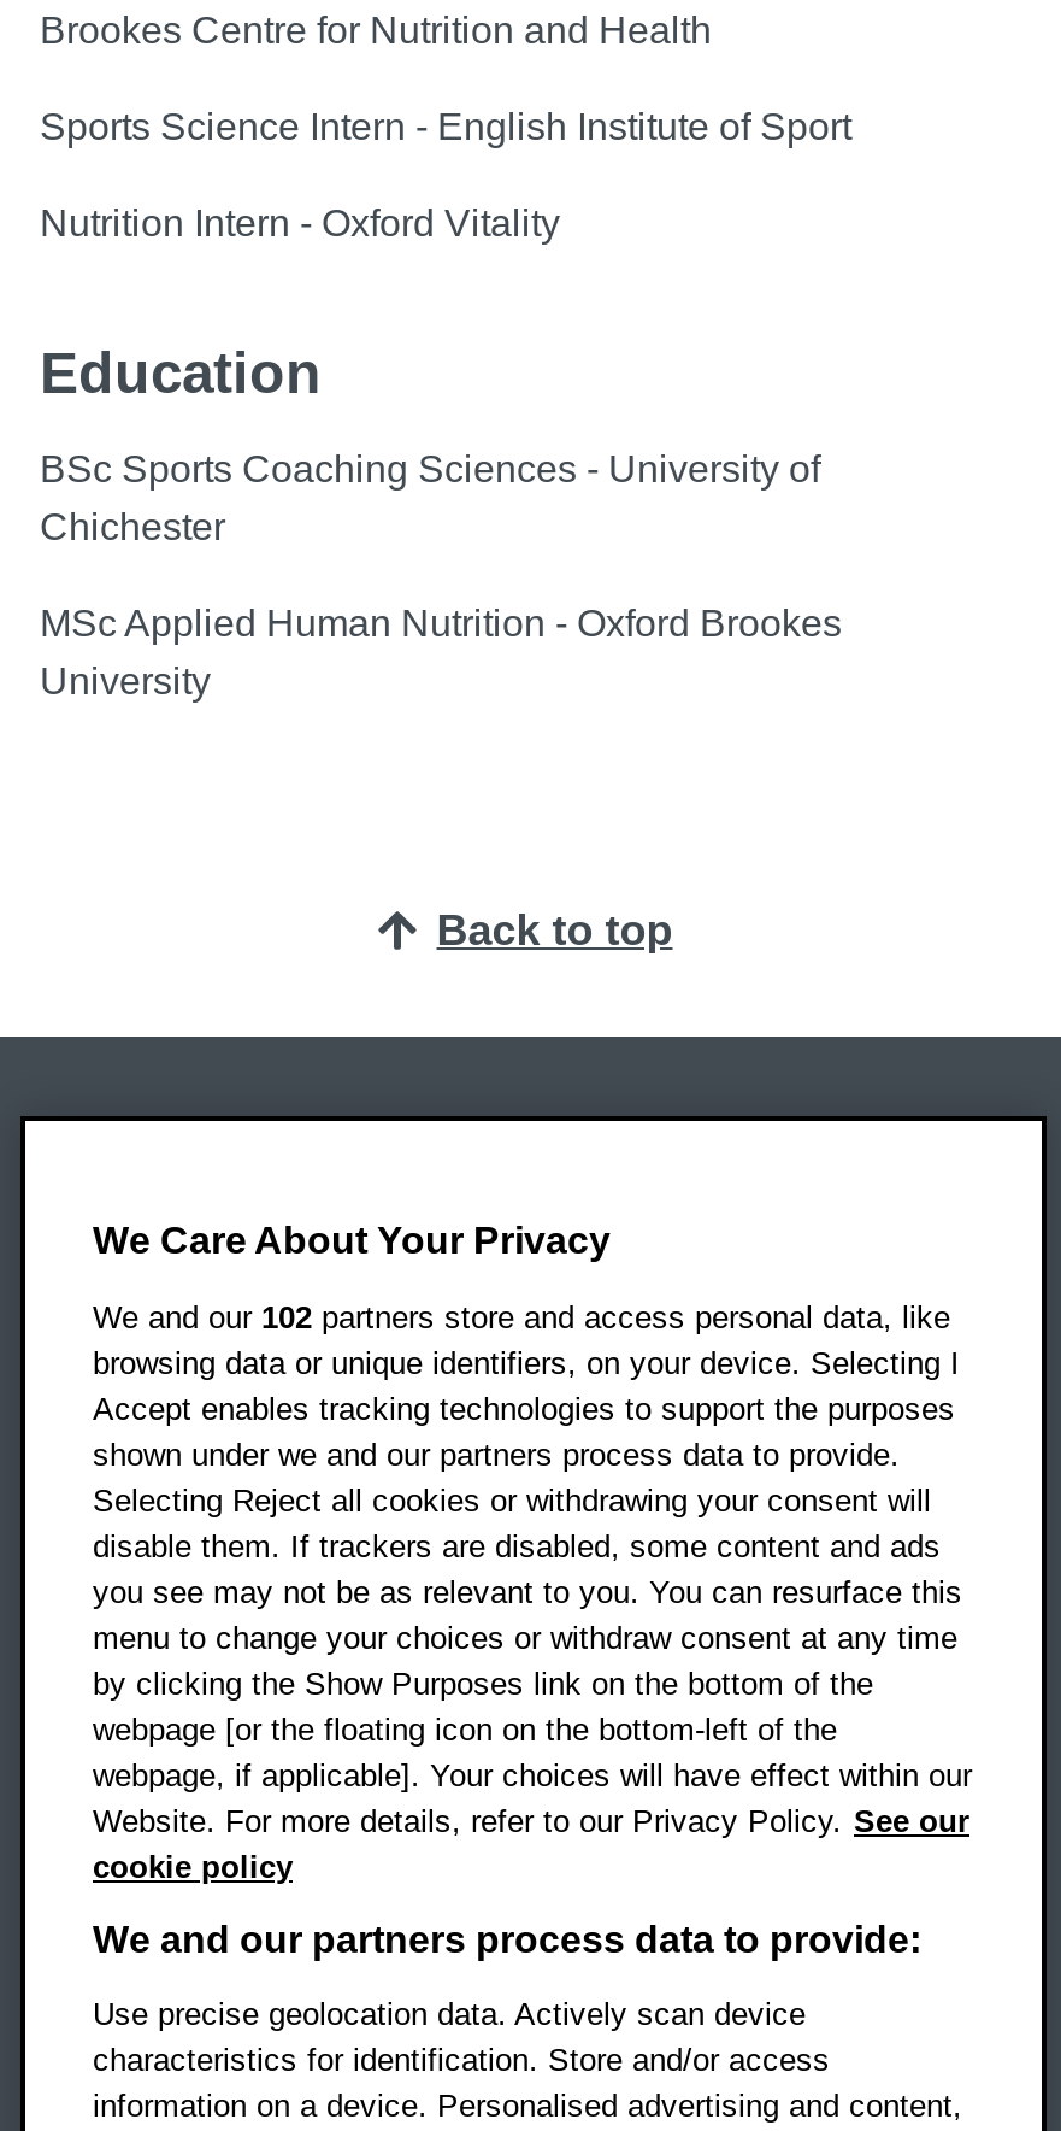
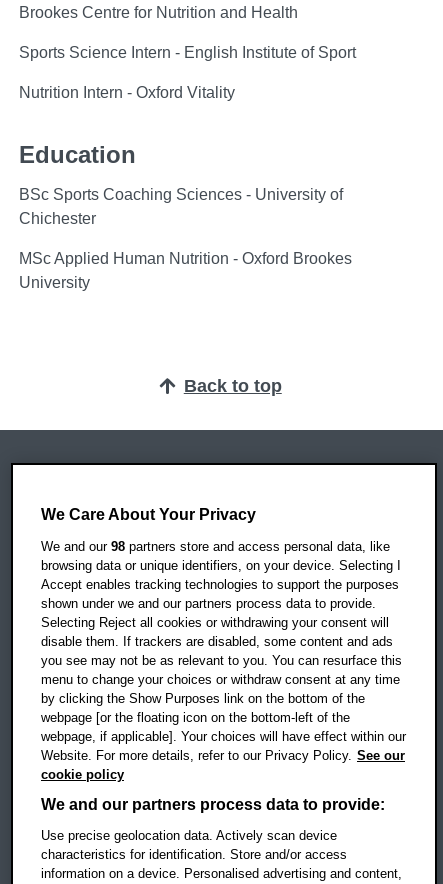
- We and our 102 partners store and access personal data, like
+ We and our 98 partners store and access personal data, like
